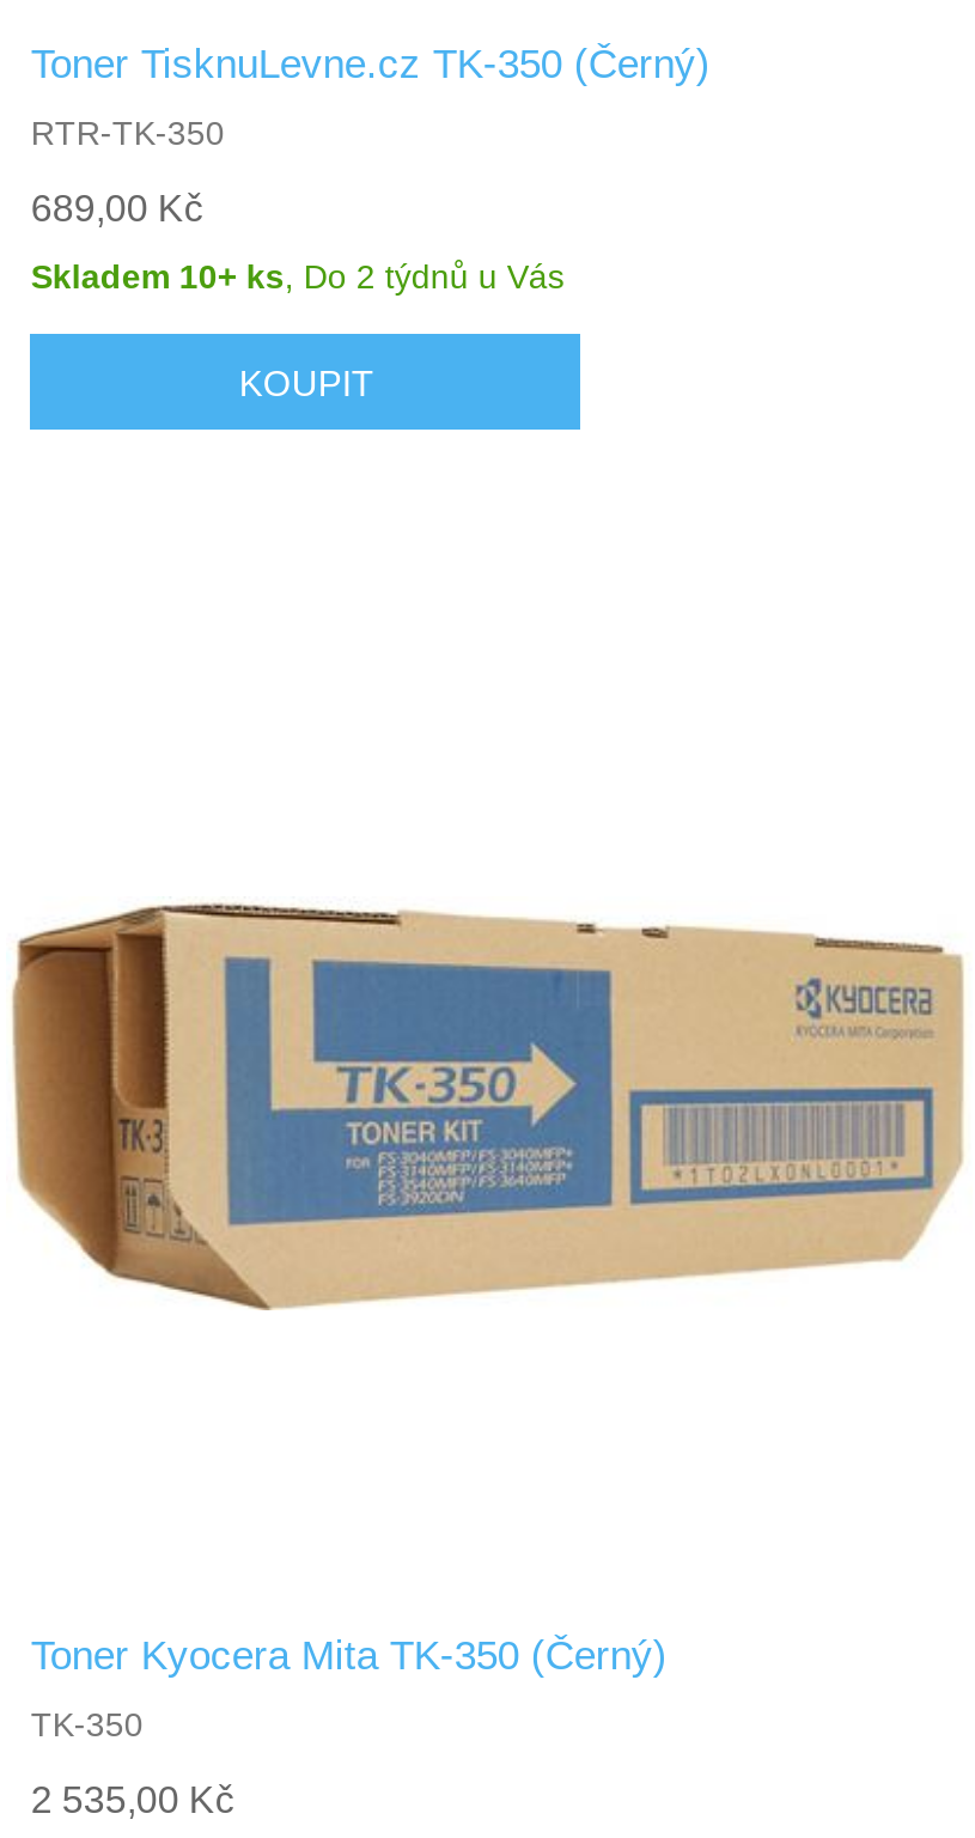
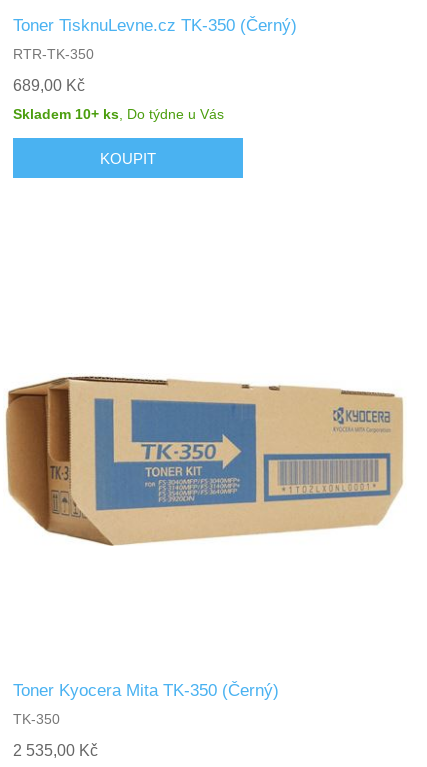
- Skladem 10+ ks, Do 2 týdnů u Vás
+ Skladem 10+ ks, Do týdne u Vás
